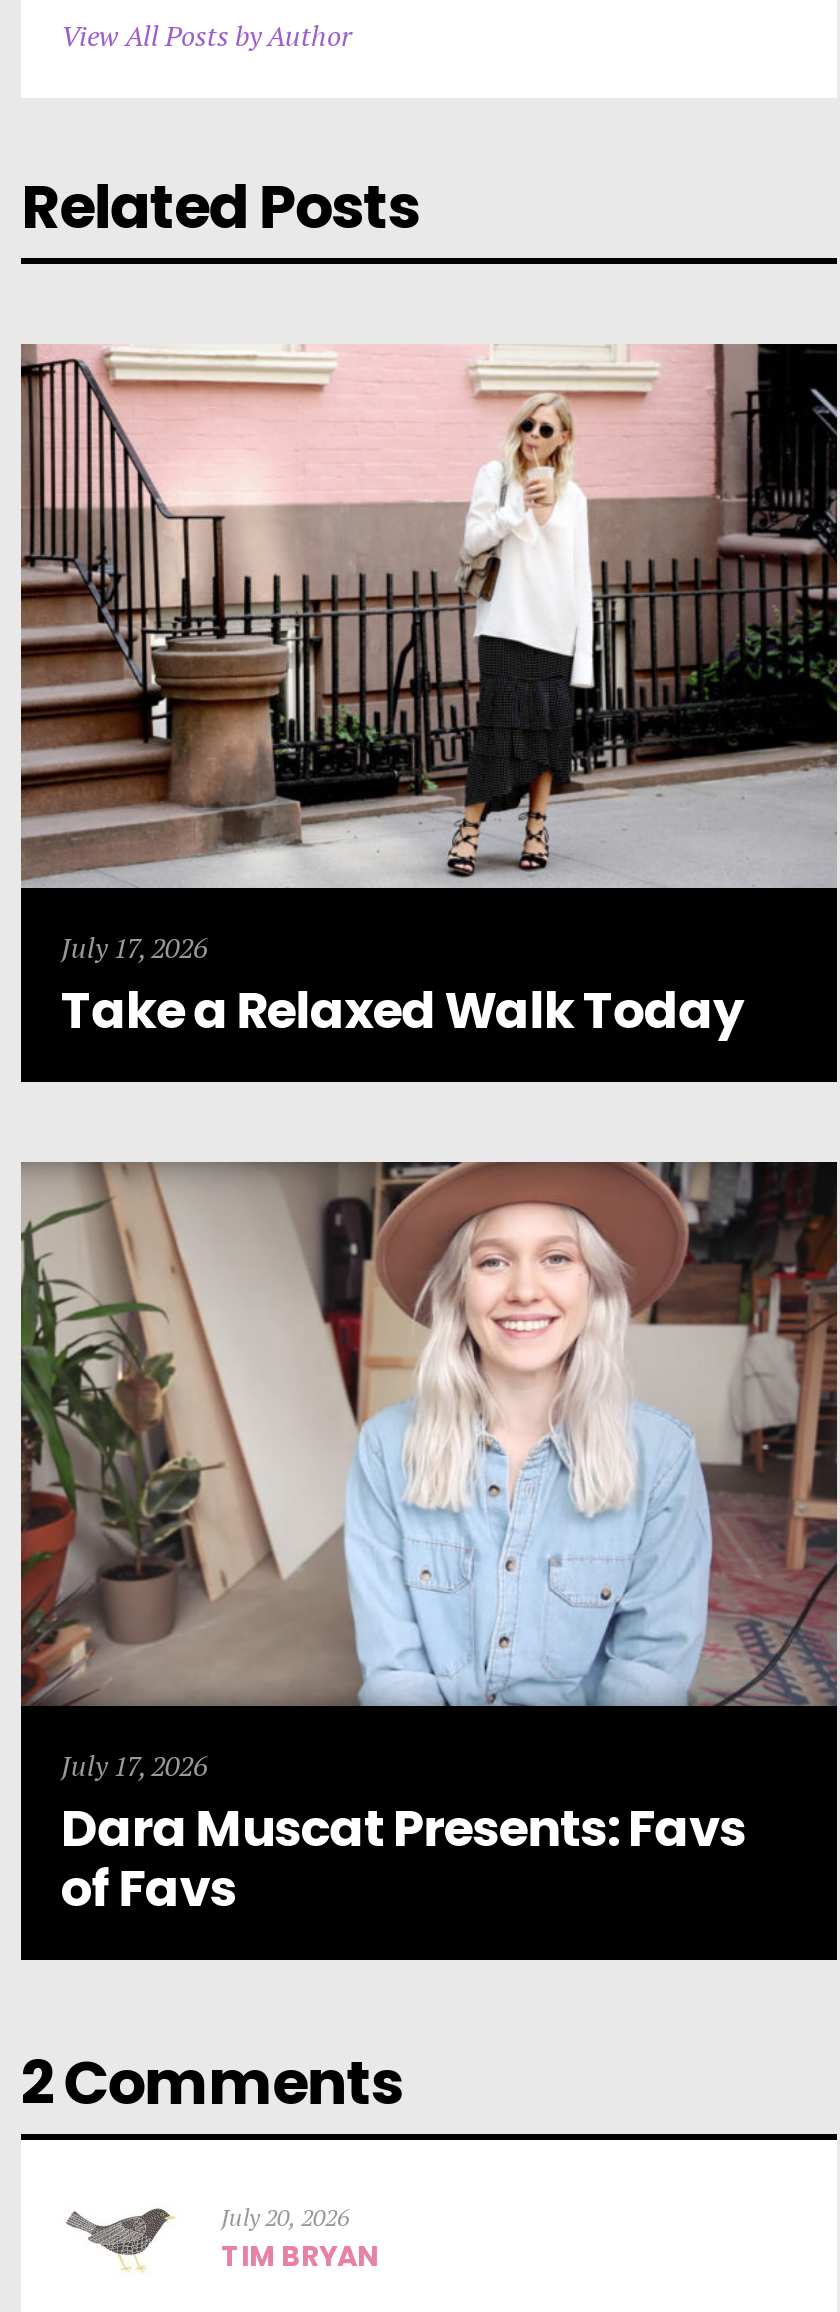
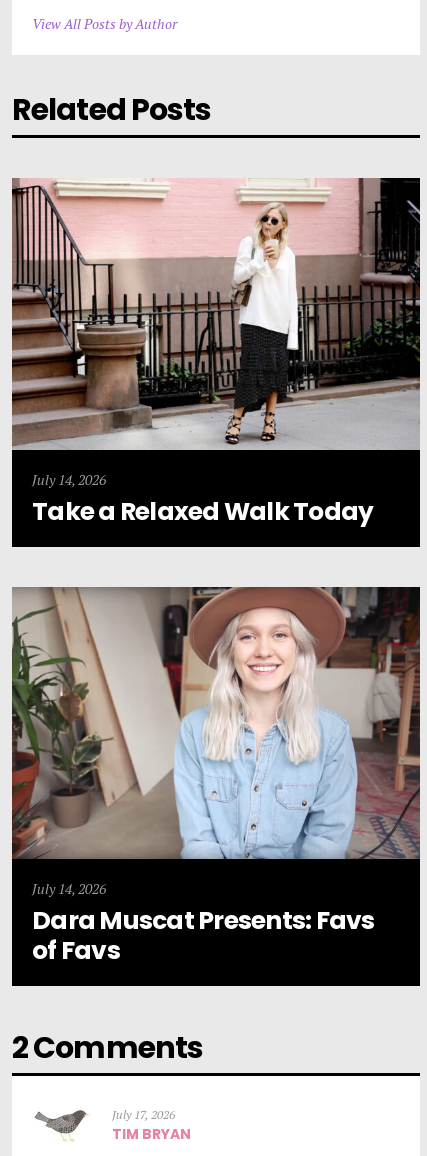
- July 17, 2026
+ July 14, 2026

- July 17, 2026
+ July 14, 2026

- July 20, 2026
+ July 17, 2026
